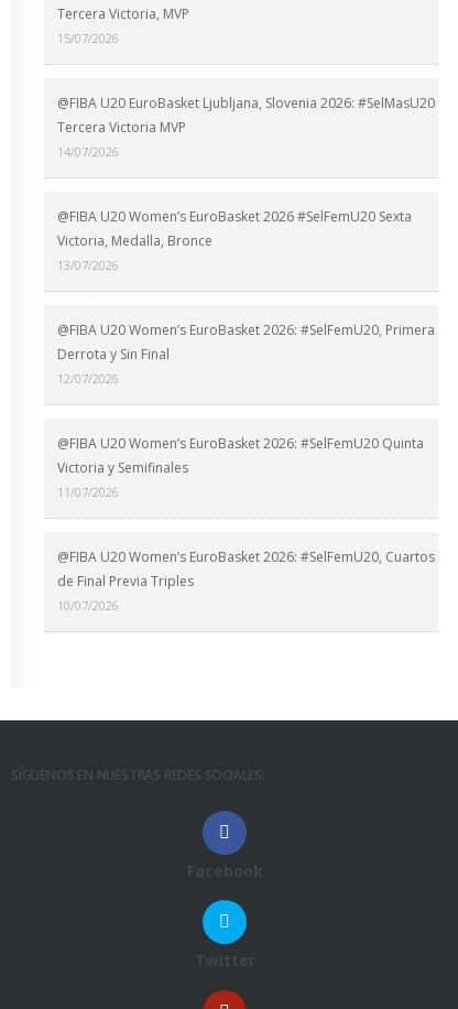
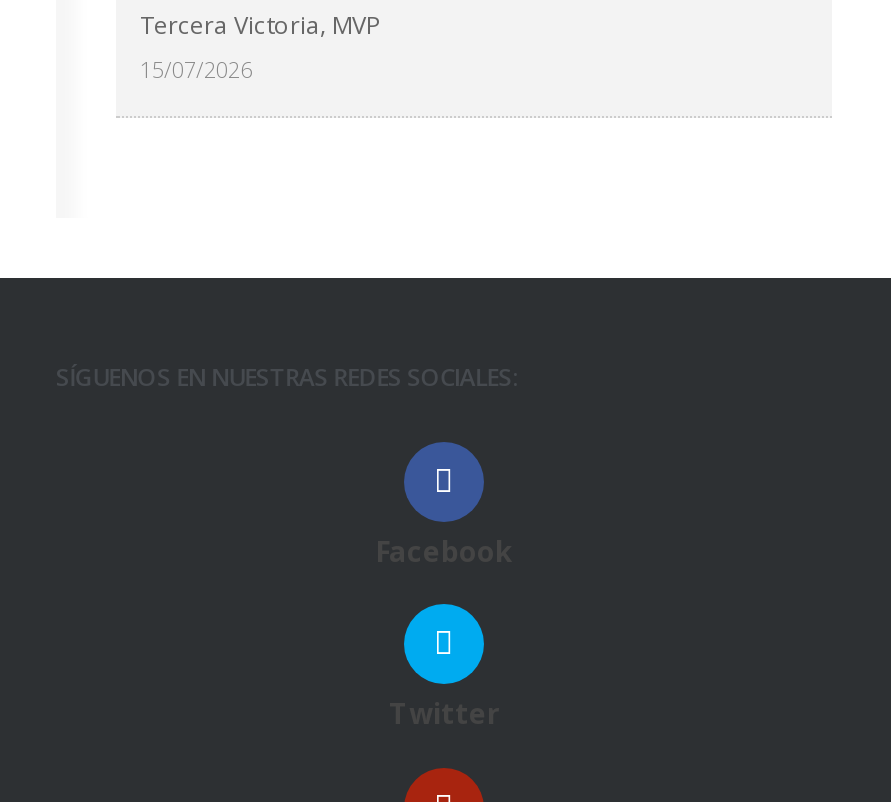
- @FIBA U20 EuroBasket Ljubljana, Slovenia 2026: #SelMasU20
- Tercera Victoria MVP
- 14/07/2026

- @FIBA U20 Women’s EuroBasket 2026 #SelFemU20 Sexta
- Victoria, Medalla, Bronce
- 13/07/2026

- @FIBA U20 Women’s EuroBasket 2026: #SelFemU20, Primera
- Derrota y Sin Final
- 12/07/2026

- @FIBA U20 Women’s EuroBasket 2026: #SelFemU20 Quinta
- Victoria y Semifinales
- 11/07/2026

- @FIBA U20 Women’s EuroBasket 2026: #SelFemU20, Cuartos
- de Final Previa Triples
- 10/07/2026
